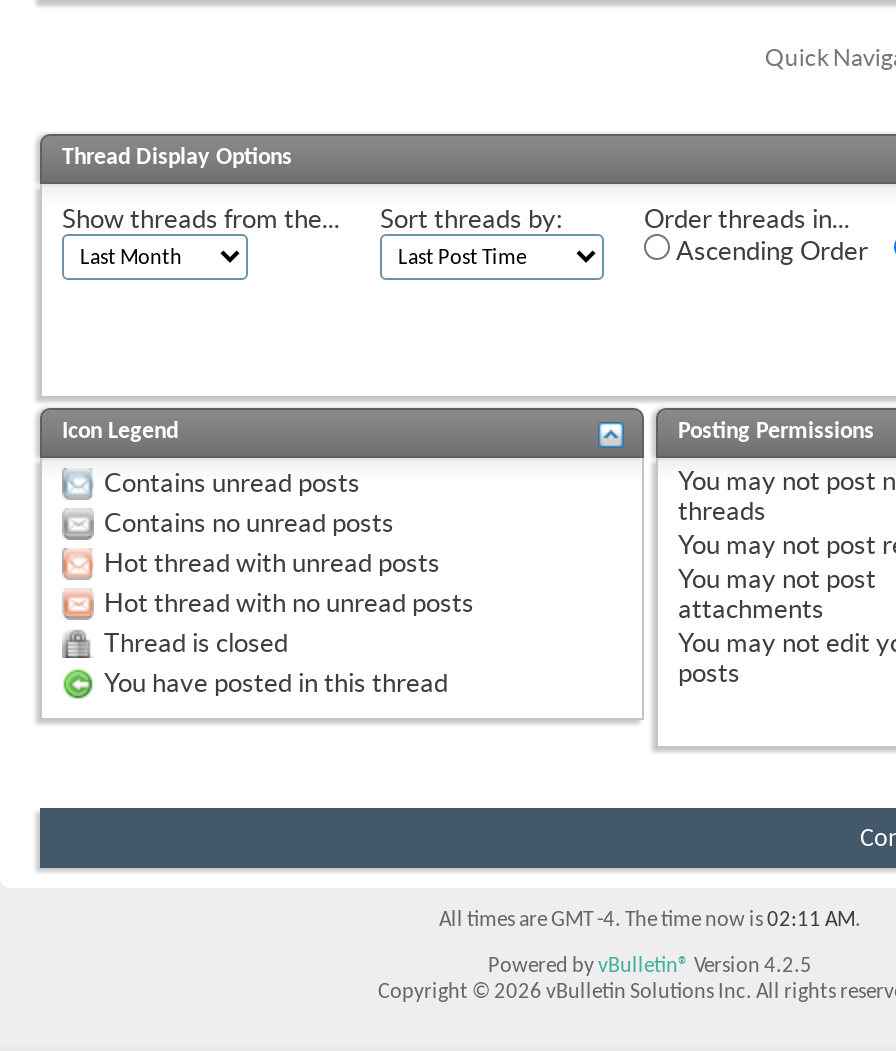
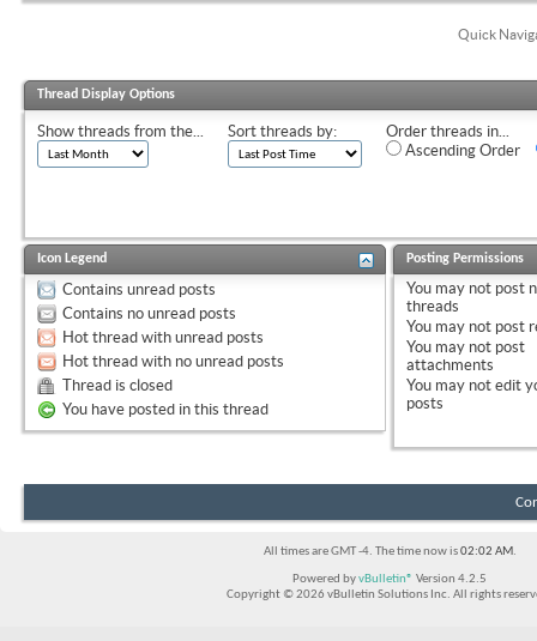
- All times are GMT -4. The time now is 02:11 AM.
+ All times are GMT -4. The time now is 02:02 AM.
